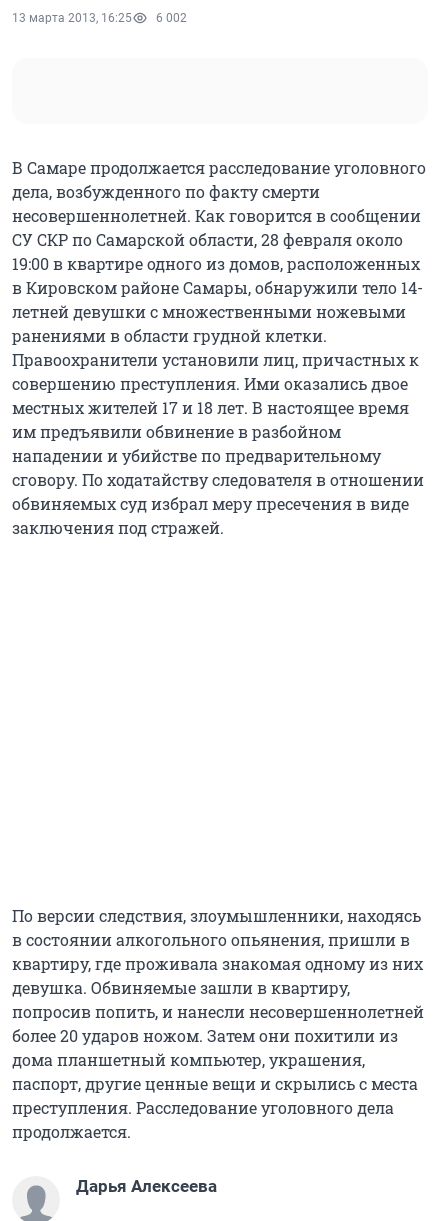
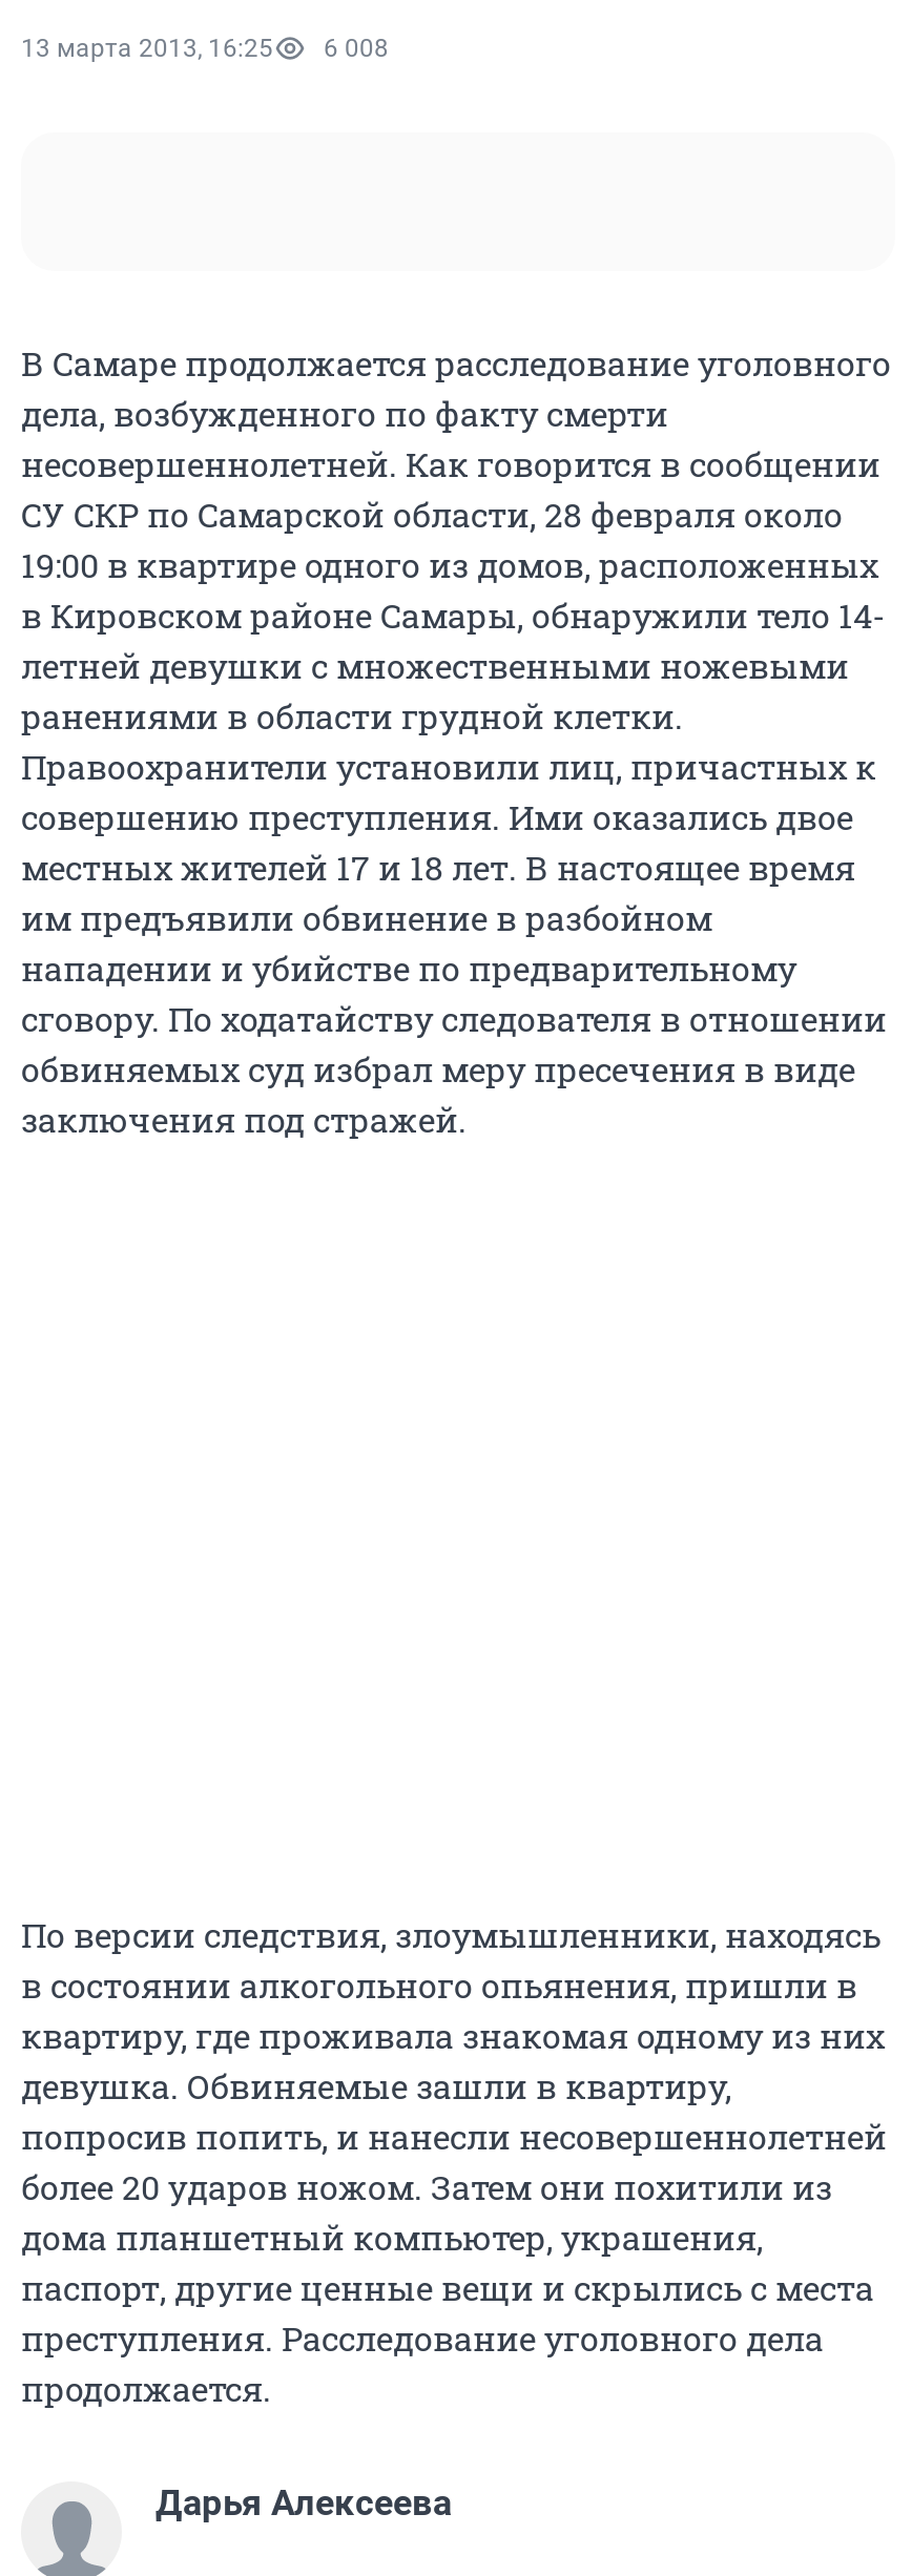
- 13 марта 2013, 16:25 6 002
+ 13 марта 2013, 16:25 6 008
